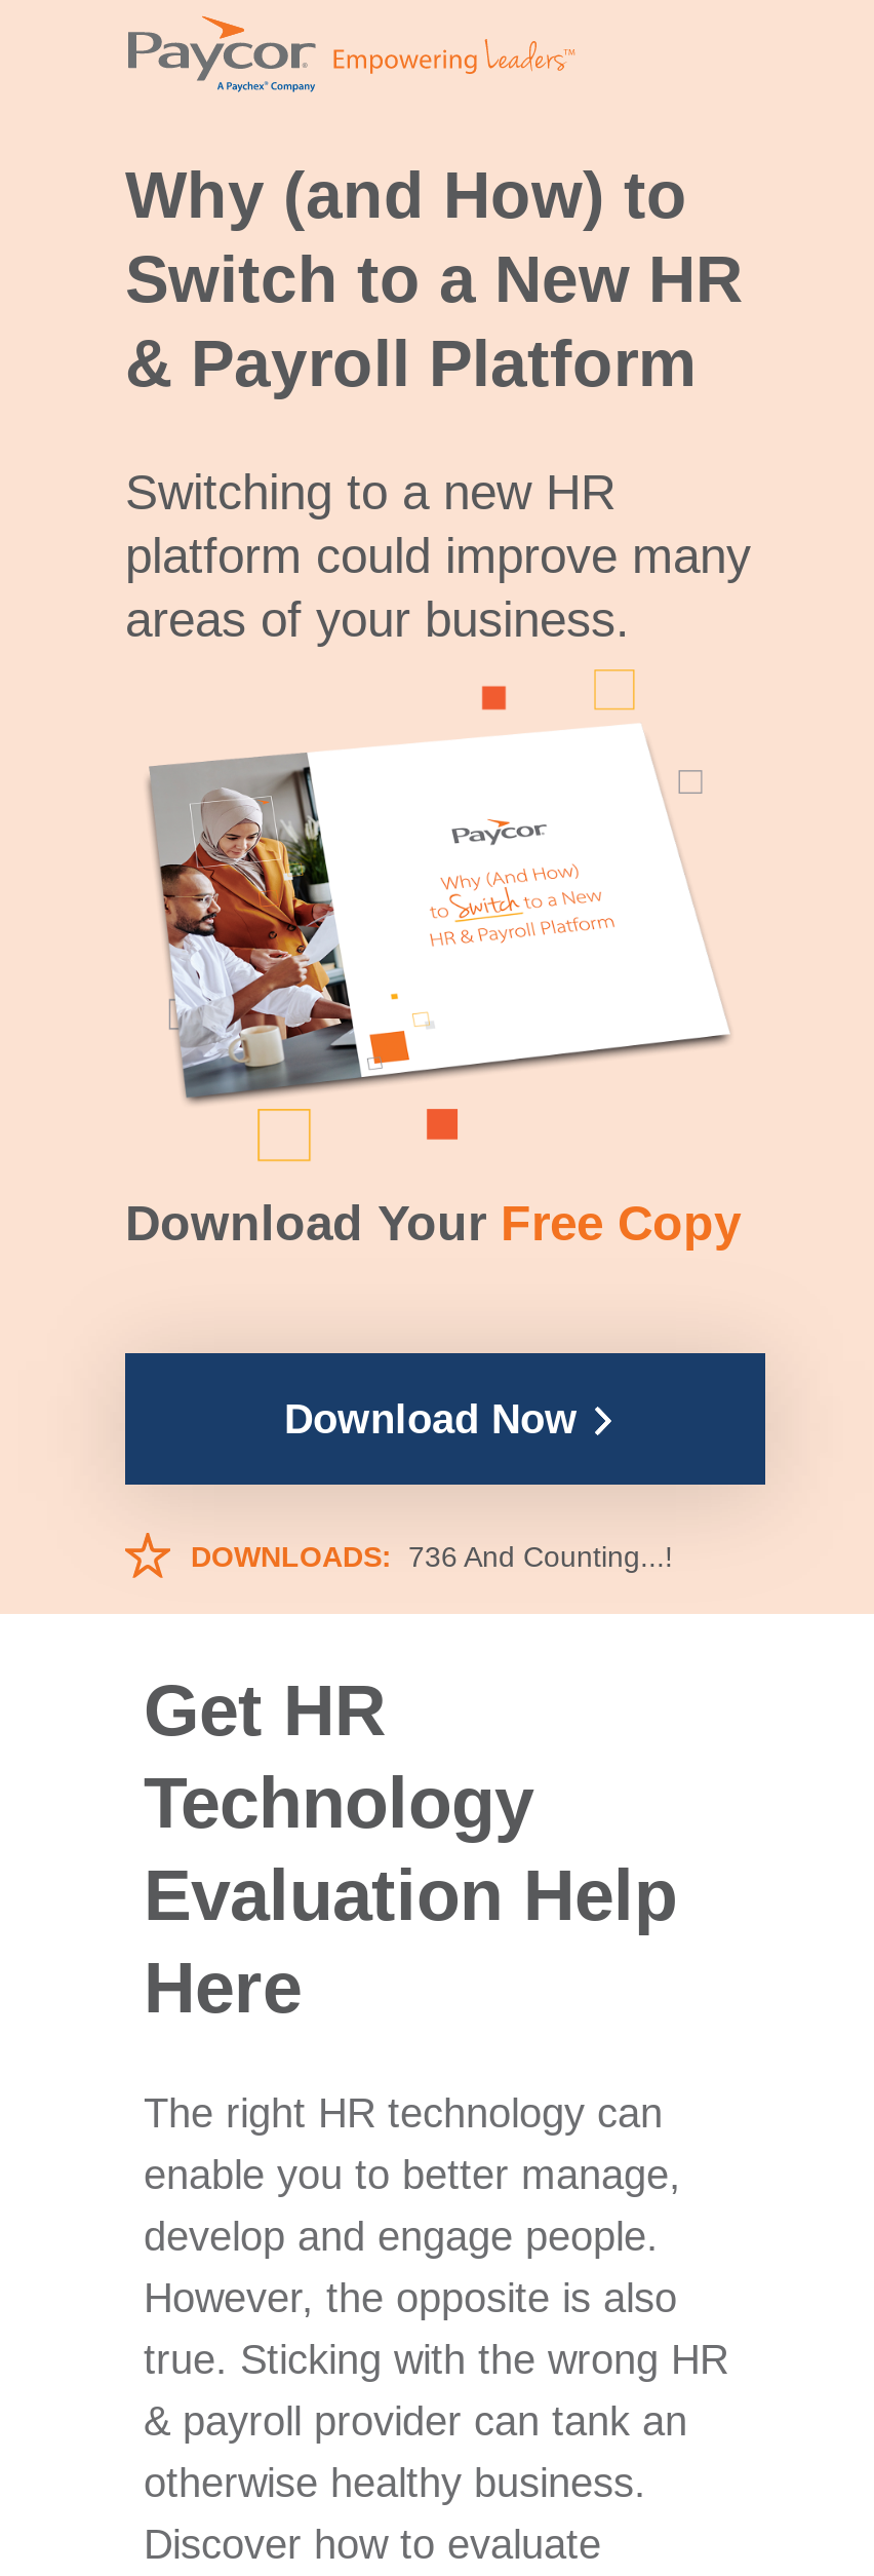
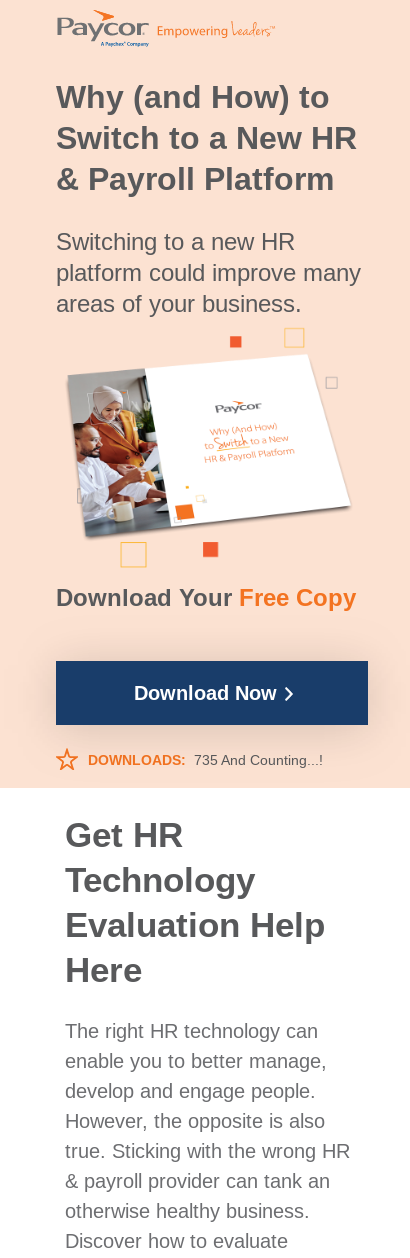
- DOWNLOADS: 736 And Counting...!
+ DOWNLOADS: 735 And Counting...!
